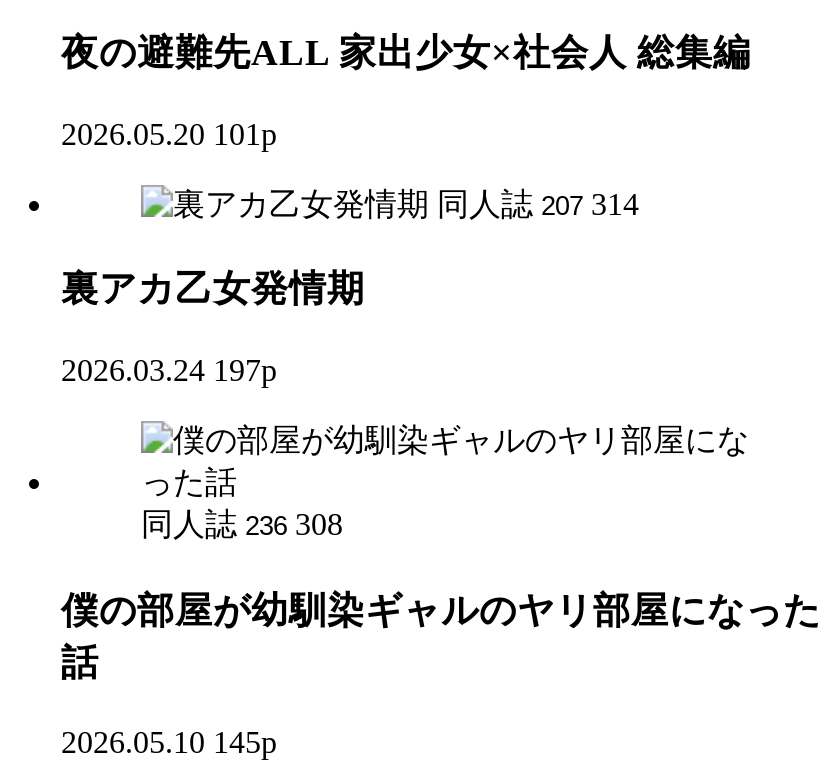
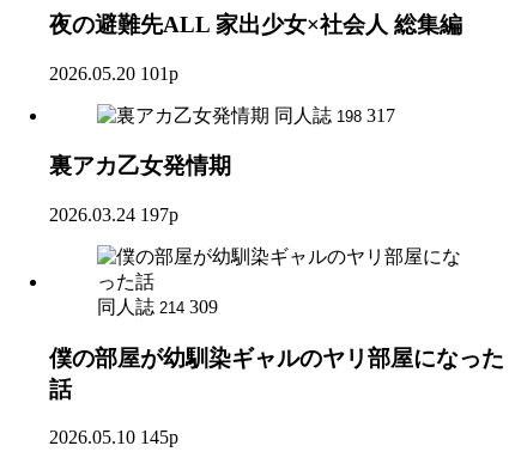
- 同人誌 207 314
+ 同人誌 198 317

- 同人誌 236 308
+ 同人誌 214 309
